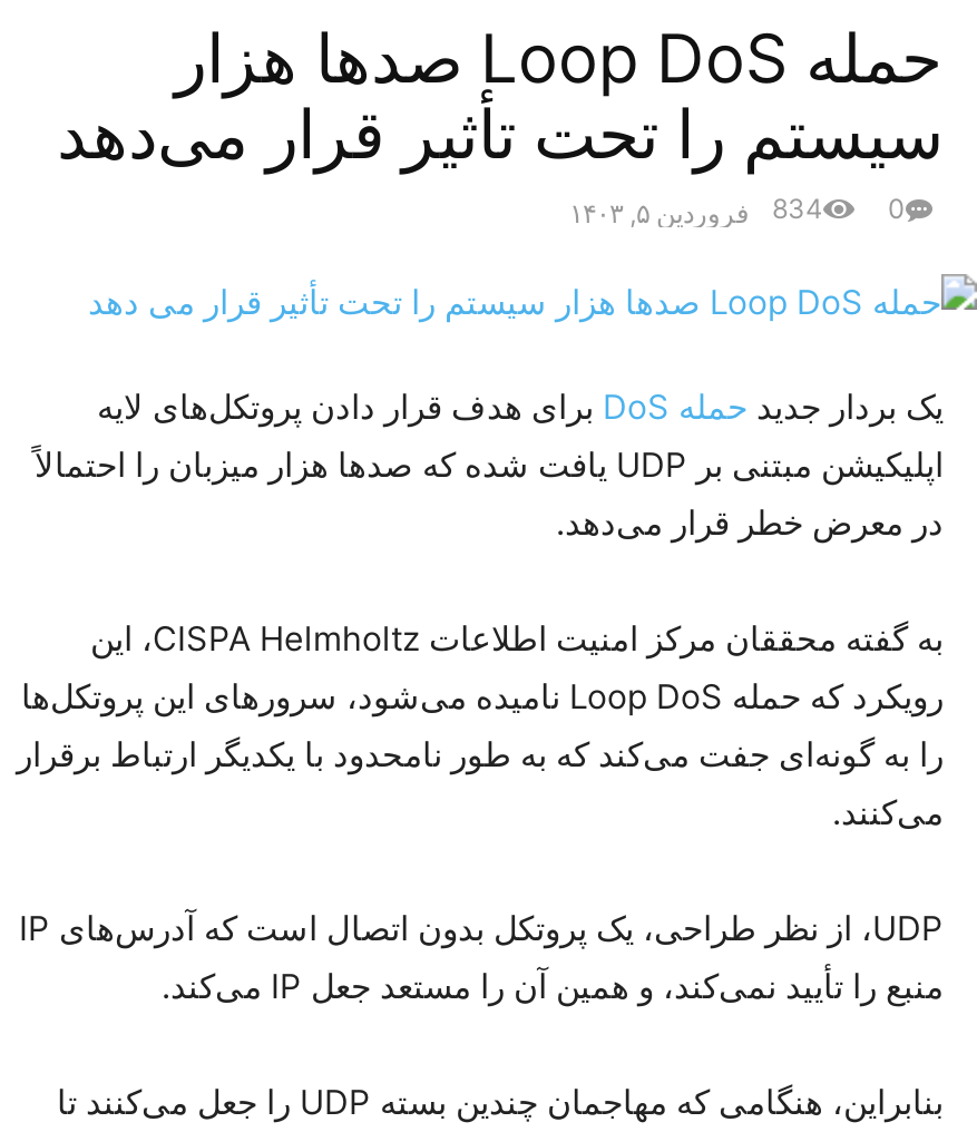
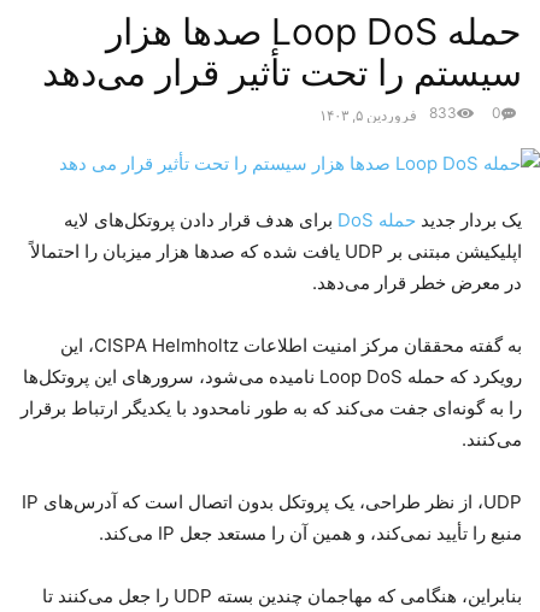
- 834
+ 833
